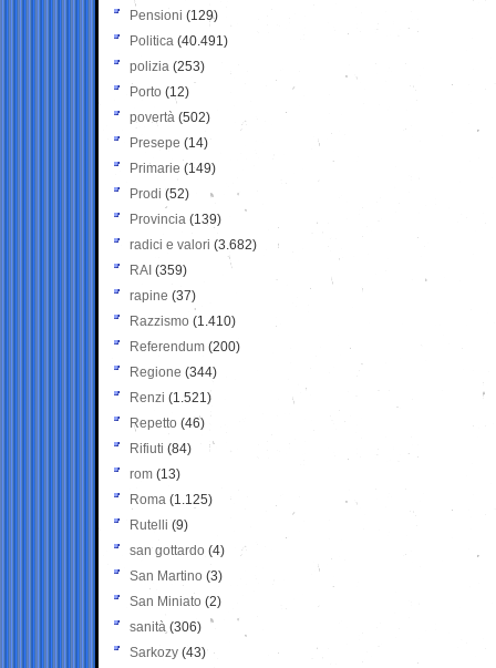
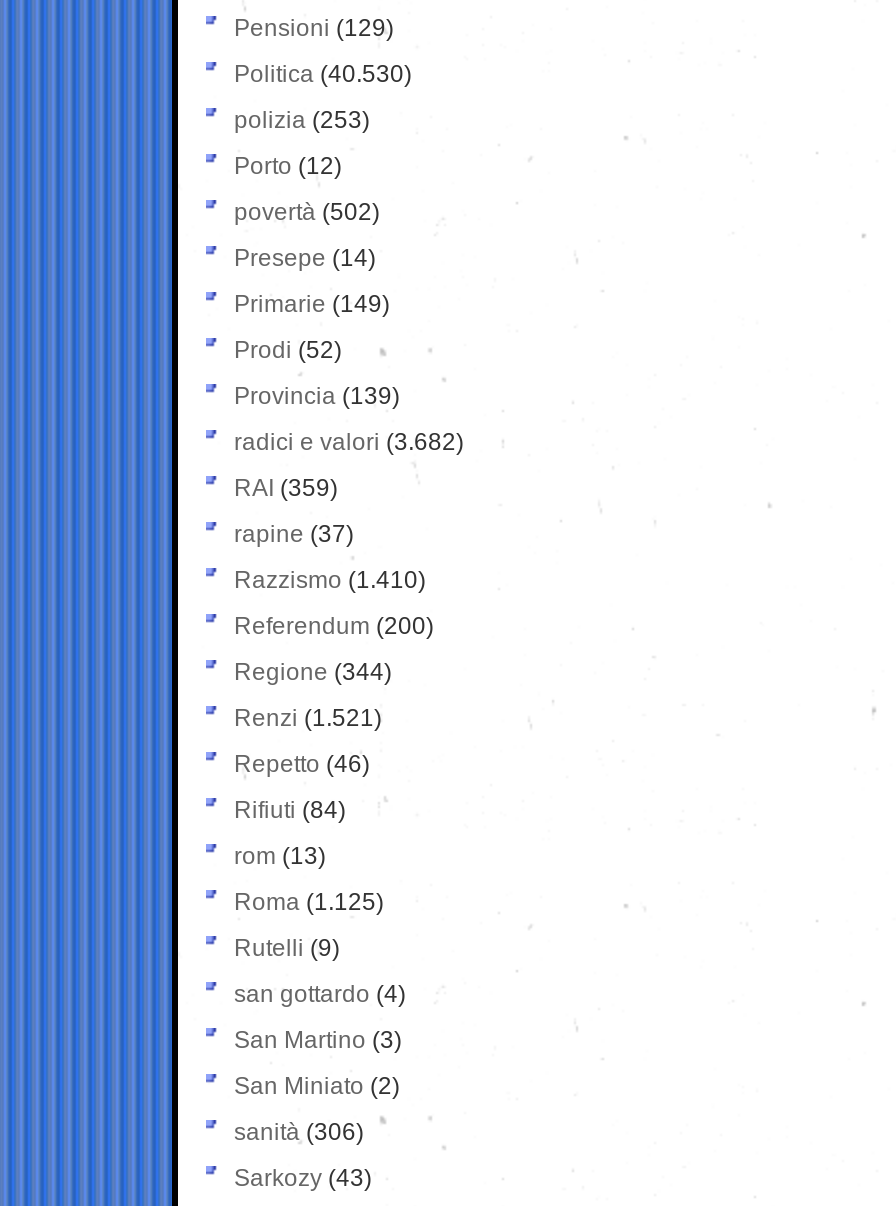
- Politica (40.491)
+ Politica (40.530)
